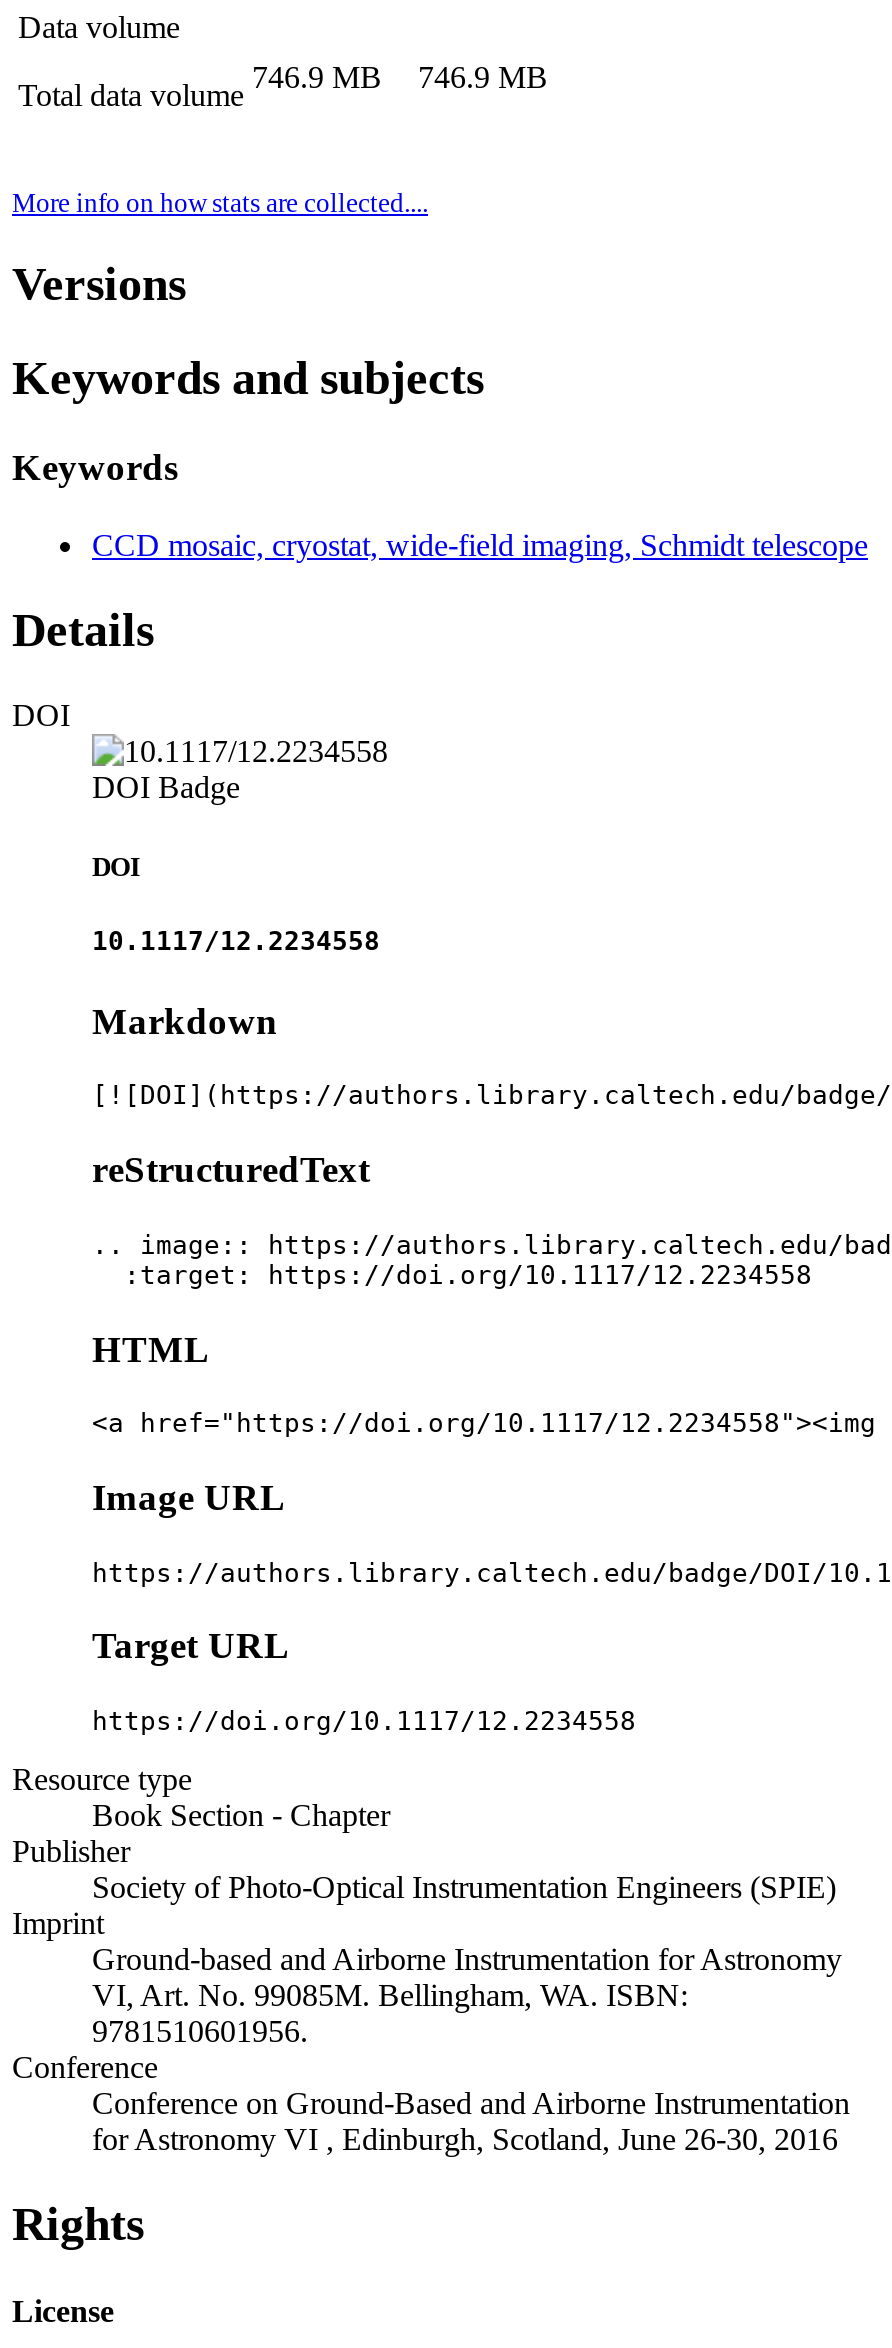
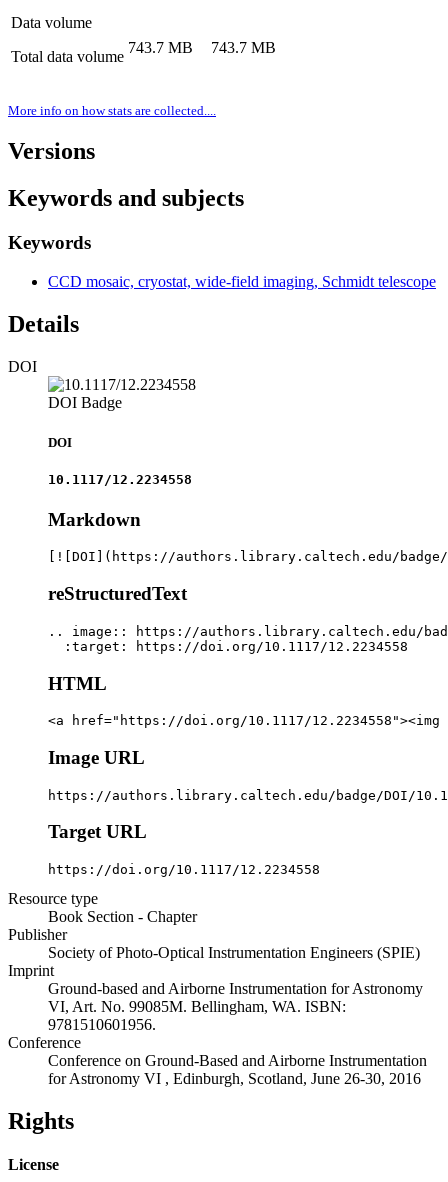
- 746.9 MB
+ 743.7 MB

- 746.9 MB
+ 743.7 MB
